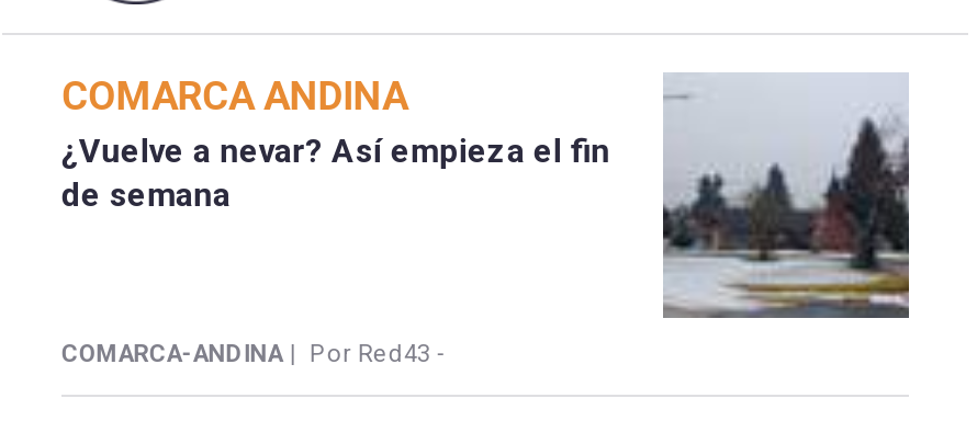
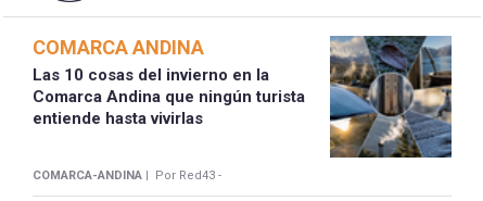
- [image]
- ¿Vuelve a nevar? Así empieza el fin
- de semana
+ [image]
+ Las 10 cosas del invierno en la
+ Comarca Andina que ningún turista
+ entiende hasta vivirlas
